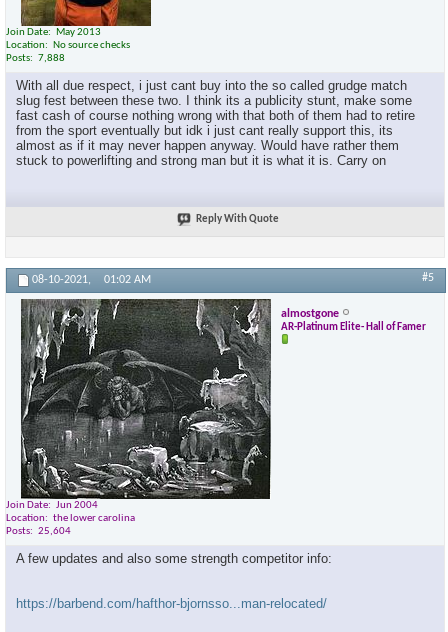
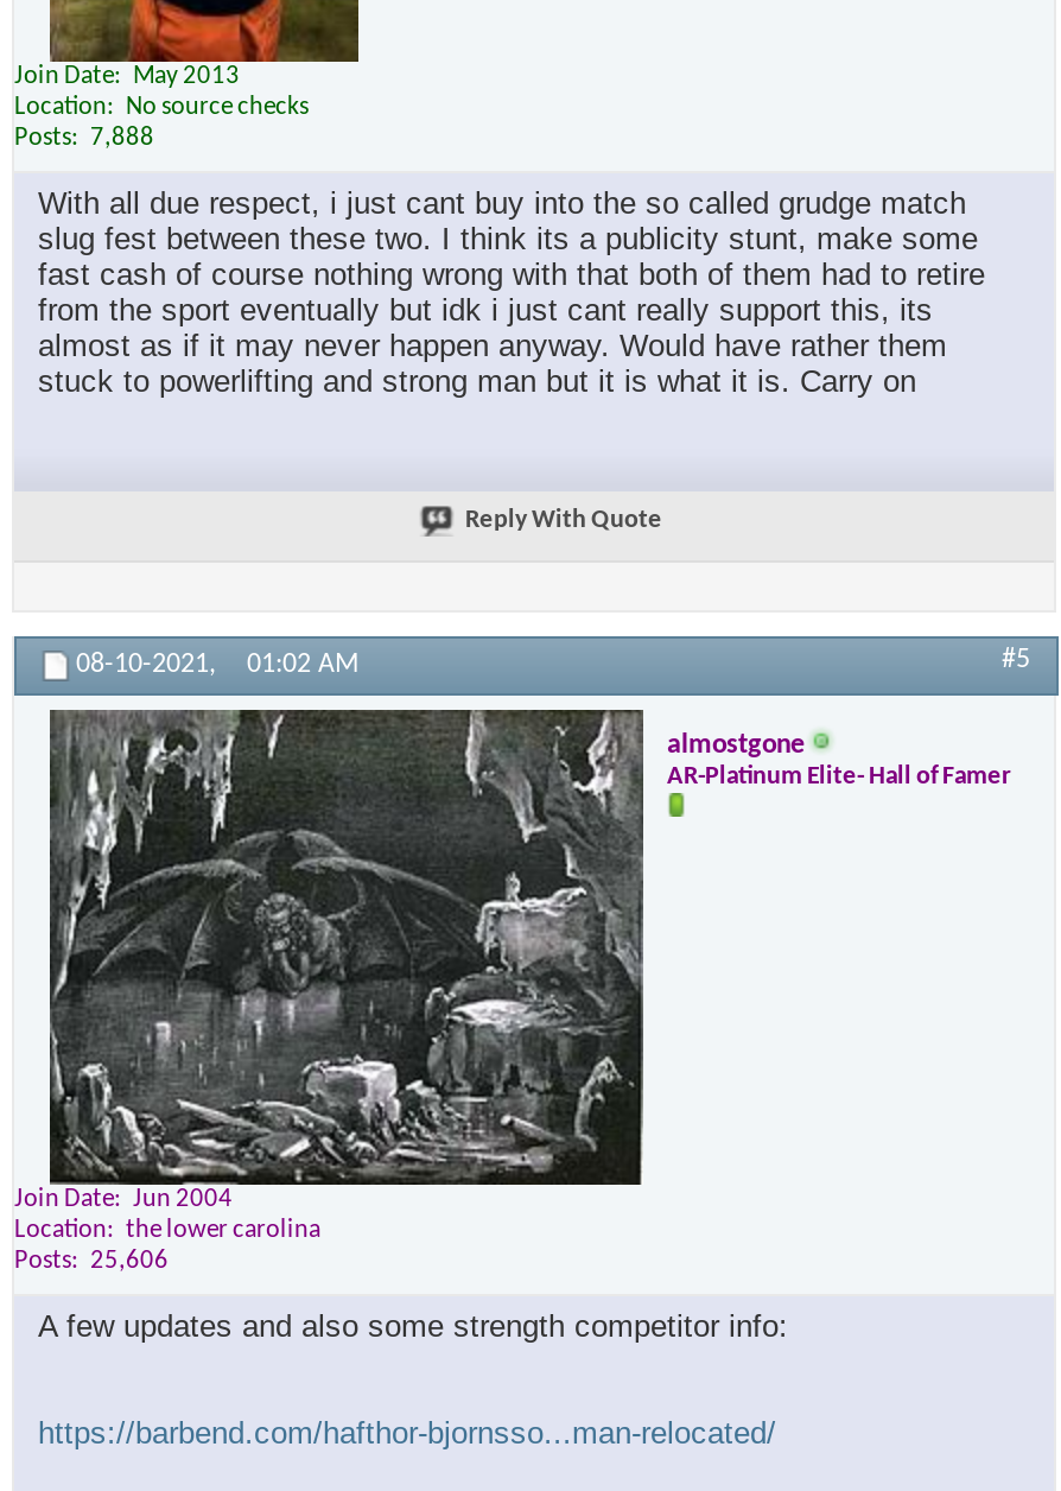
- Posts 25,604
+ Posts 25,606
